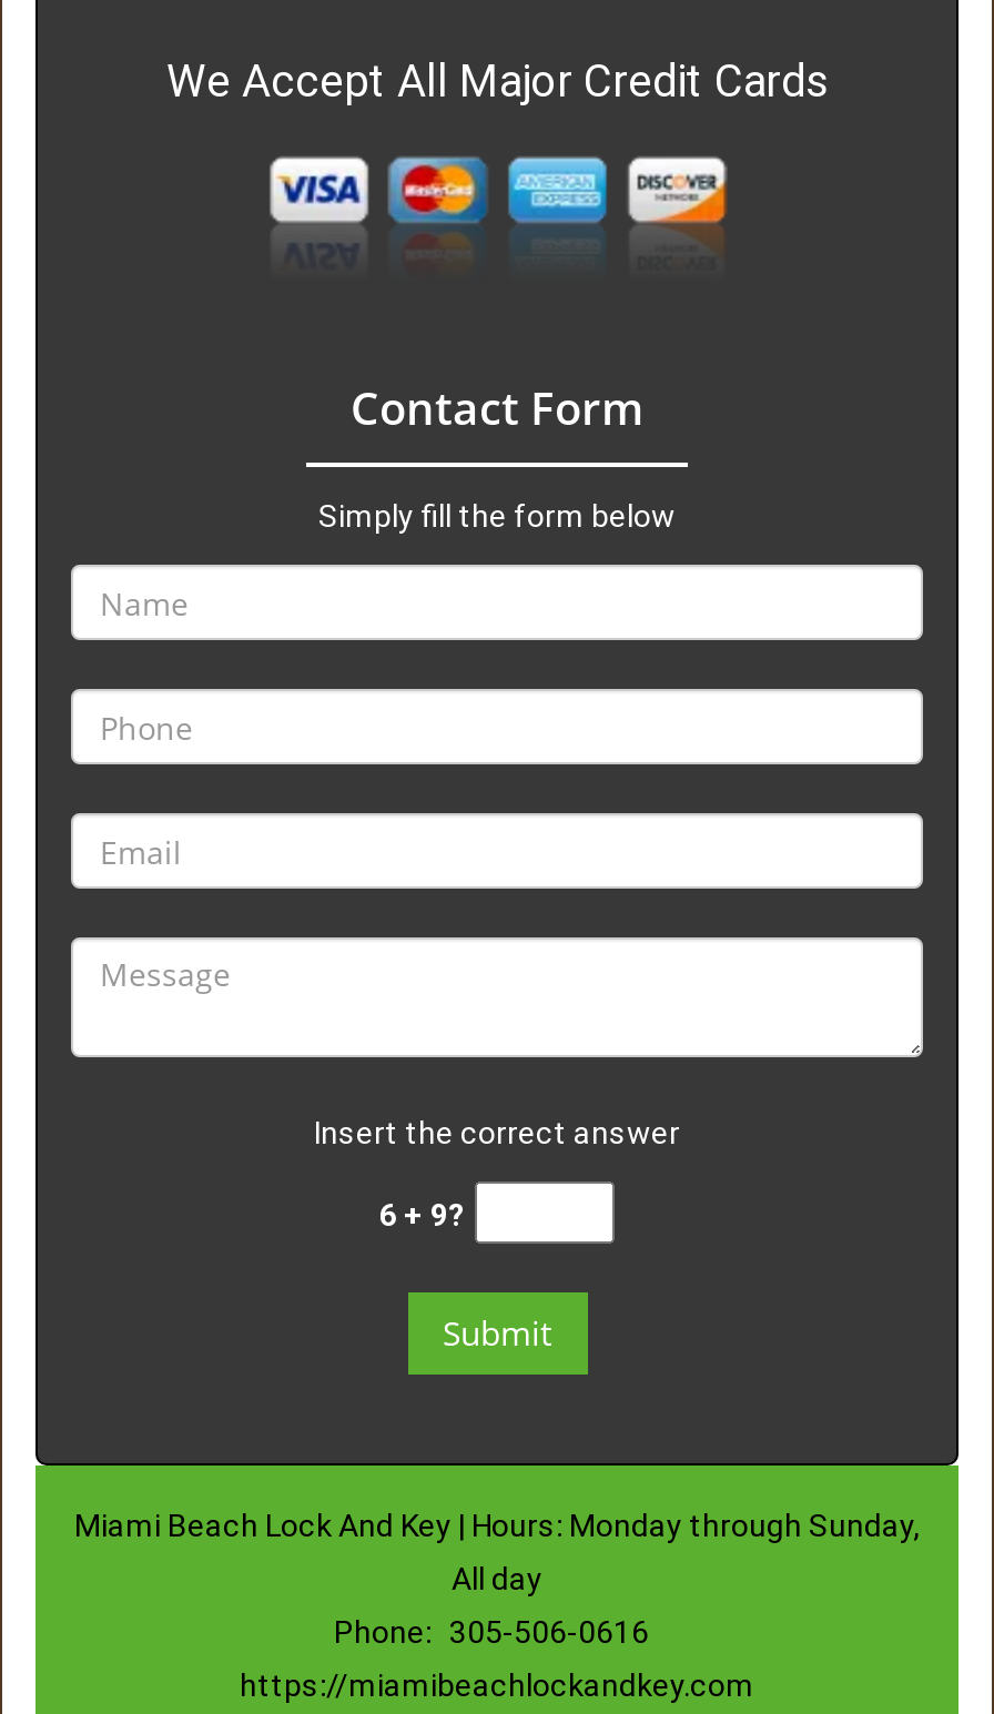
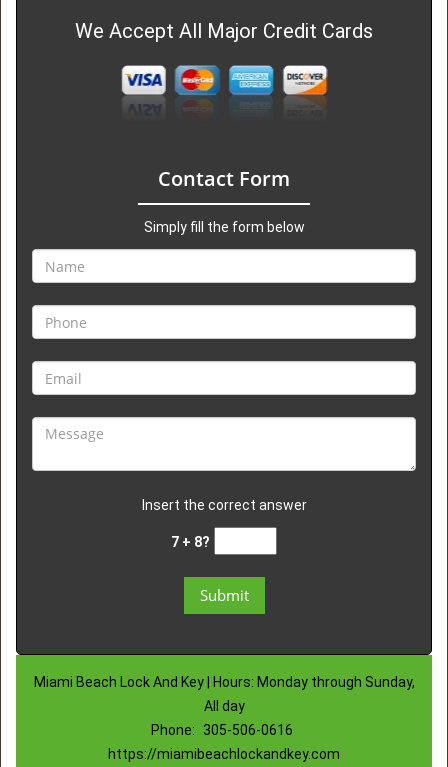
- 6 + 9?
+ 7 + 8?
